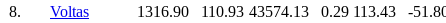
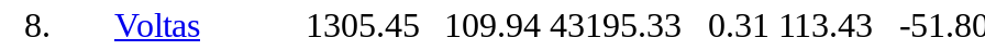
- 1316.90
+ 1305.45

- 110.93 43574.13
+ 109.94 43195.33

- 0.29 113.43
+ 0.31 113.43
